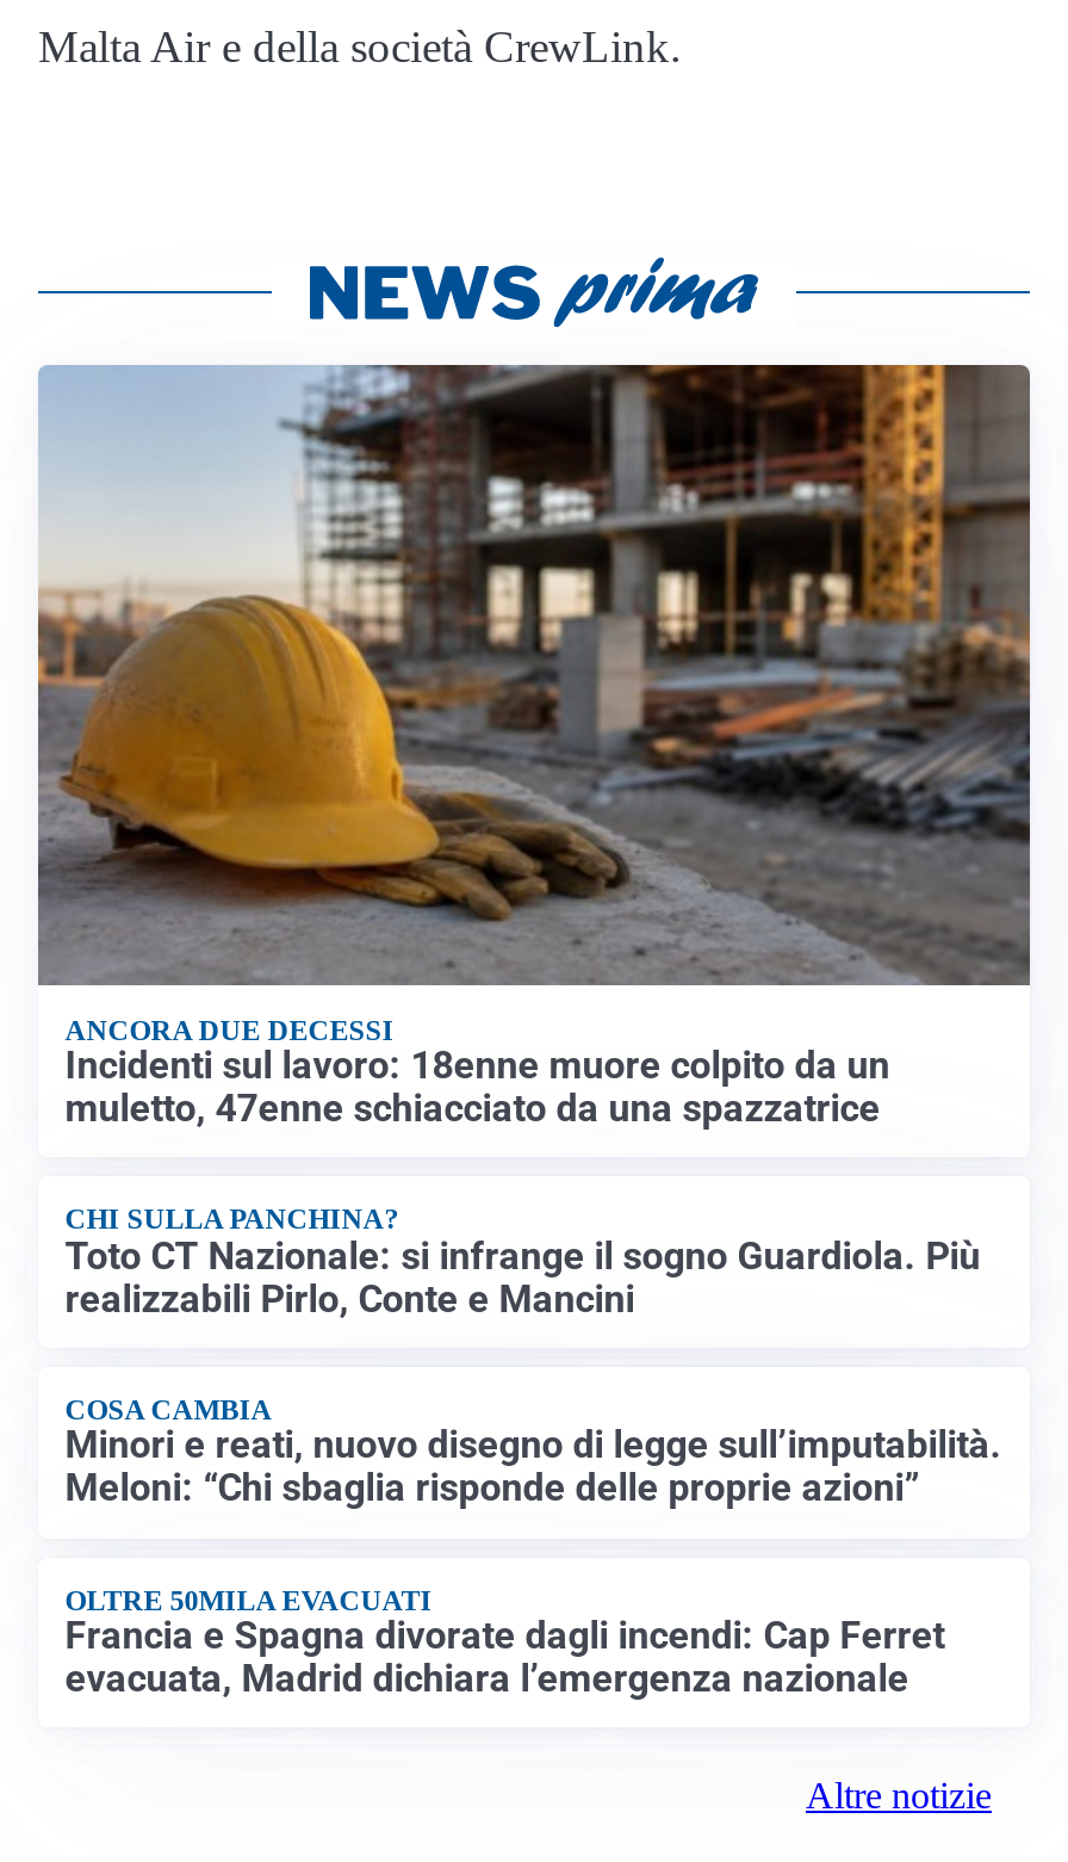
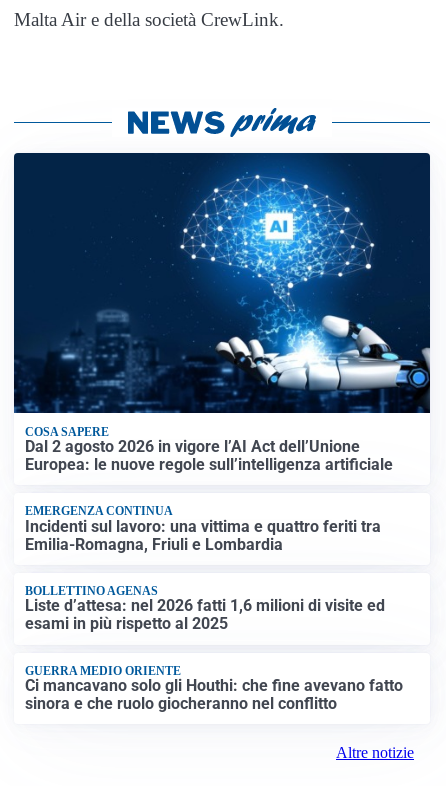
- [image]
- ANCORA DUE DECESSI
- Incidenti sul lavoro: 18enne muore colpito da un
- muletto, 47enne schiacciato da una spazzatrice
+ [image]
+ COSA SAPERE
+ Dal 2 agosto 2026 in vigore l’AI Act dell’Unione
+ Europea: le nuove regole sull’intelligenza artificiale

- CHI SULLA PANCHINA?
- Toto CT Nazionale: si infrange il sogno Guardiola. Più
- realizzabili Pirlo, Conte e Mancini
+ EMERGENZA CONTINUA
+ Incidenti sul lavoro: una vittima e quattro feriti tra
+ Emilia-Romagna, Friuli e Lombardia

- COSA CAMBIA
- Minori e reati, nuovo disegno di legge sull’imputabilità.
- Meloni: “Chi sbaglia risponde delle proprie azioni”
+ BOLLETTINO AGENAS
+ Liste d’attesa: nel 2026 fatti 1,6 milioni di visite ed
+ esami in più rispetto al 2025

- OLTRE 50MILA EVACUATI
- Francia e Spagna divorate dagli incendi: Cap Ferret
- evacuata, Madrid dichiara l’emergenza nazionale
+ GUERRA MEDIO ORIENTE
+ Ci mancavano solo gli Houthi: che fine avevano fatto
+ sinora e che ruolo giocheranno nel conflitto
